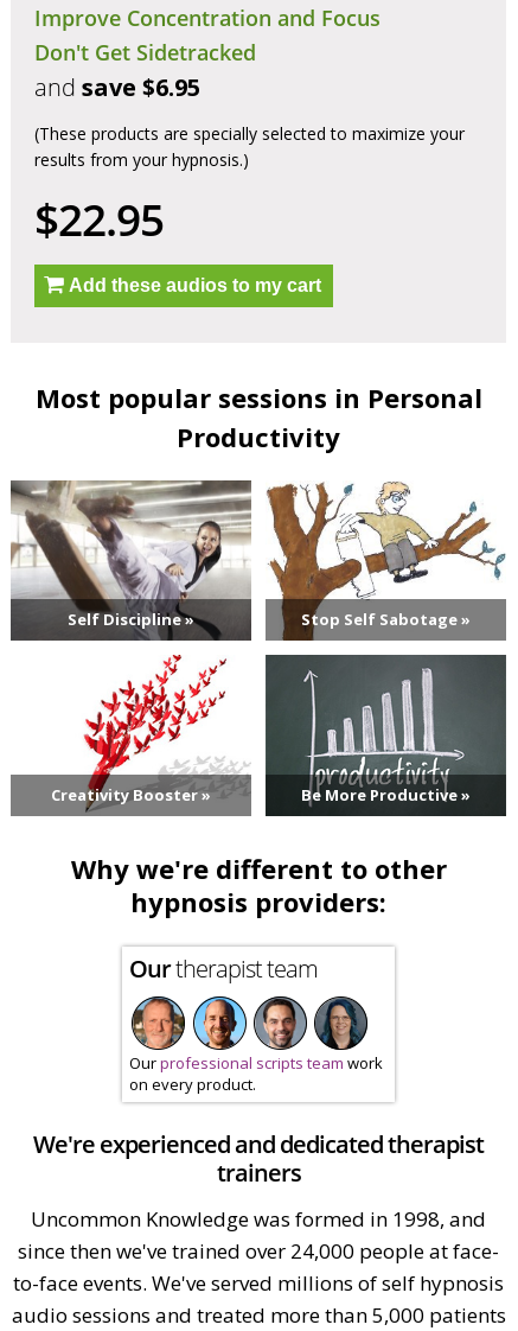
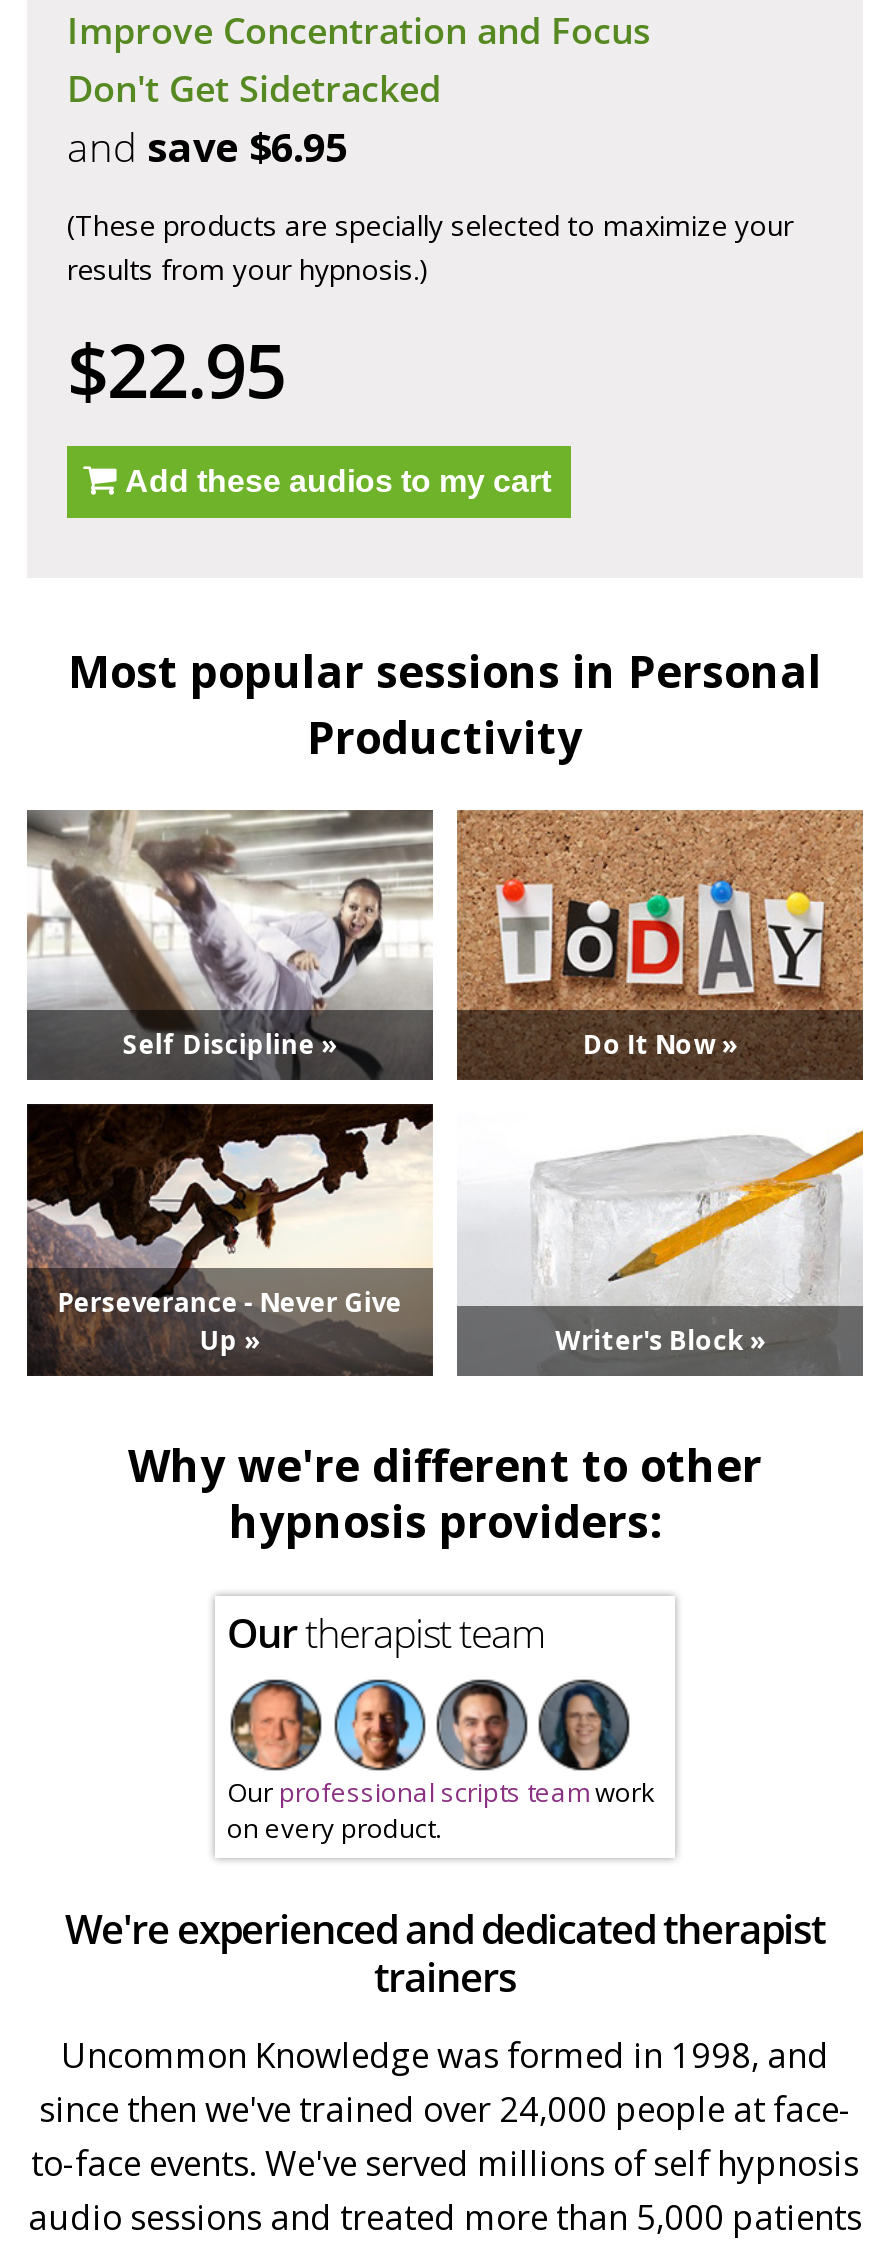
- [image]
- Stop Self Sabotage »
+ [image]
+ Do It Now »

- [image]
- Creativity Booster »
- Be More Productive »
+ [image]
+ Perseverance - Never Give
+ Up »
+ Writer's Block »

- [image]
+ [image]
